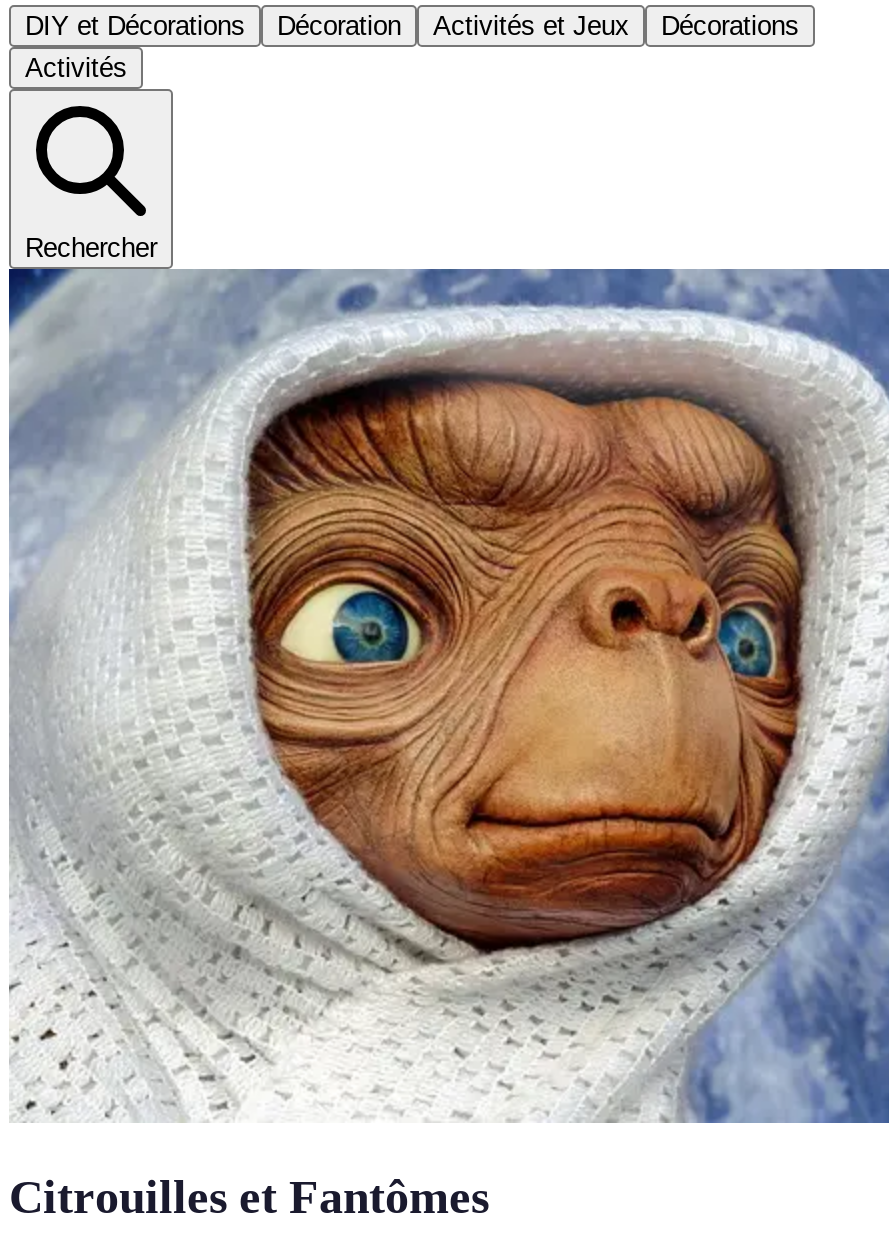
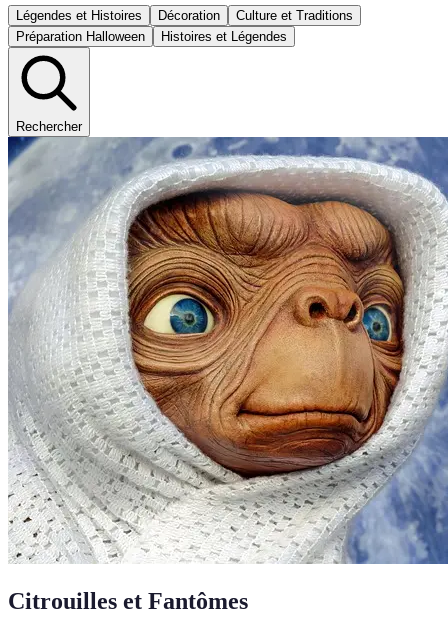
- DIY et Décorations
+ Légendes et Histoires

- Activités et Jeux
- Décorations
- Activités
+ Culture et Traditions
+ Préparation Halloween
+ Histoires et Légendes
